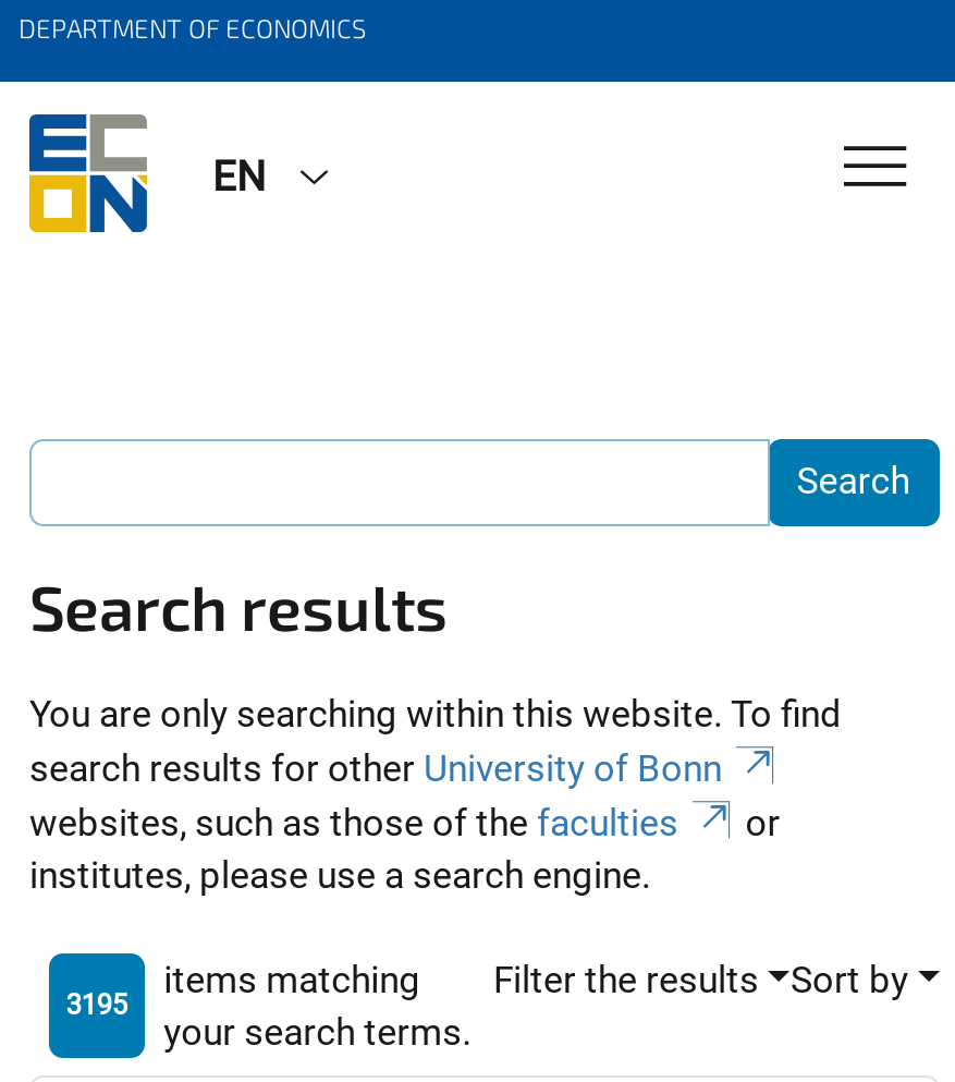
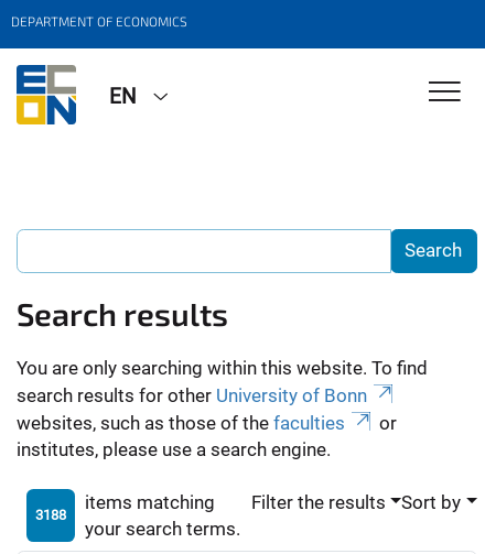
- 3195
+ 3188
